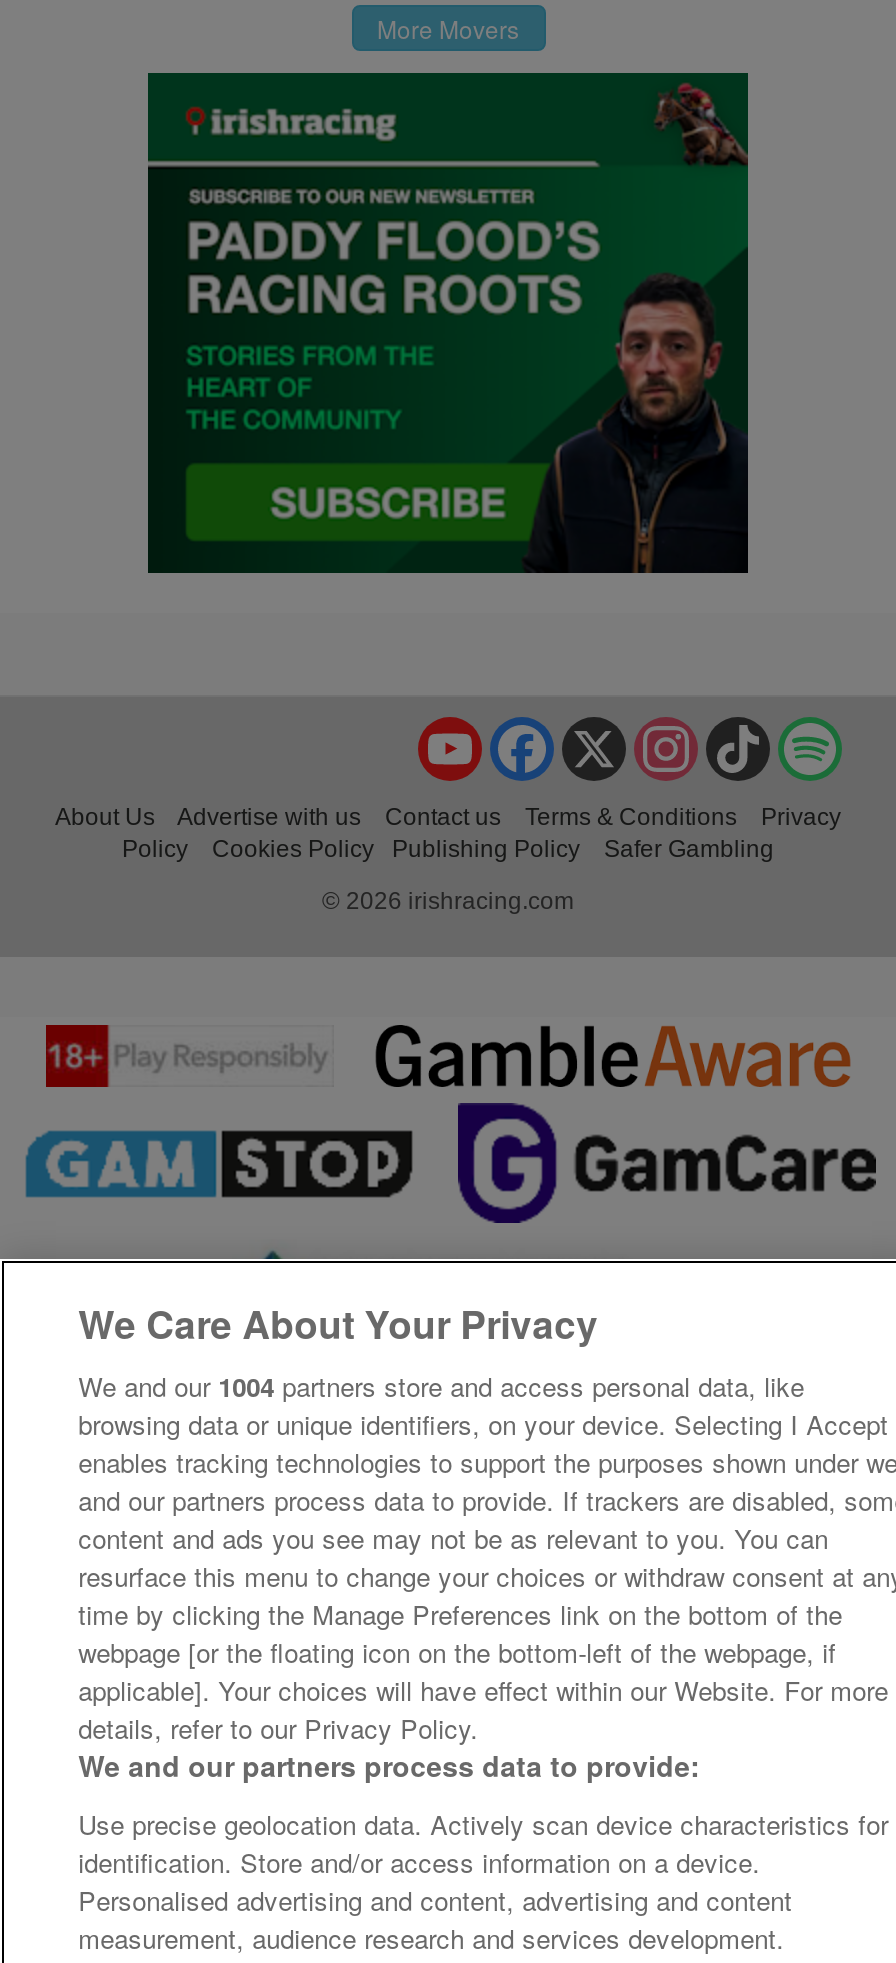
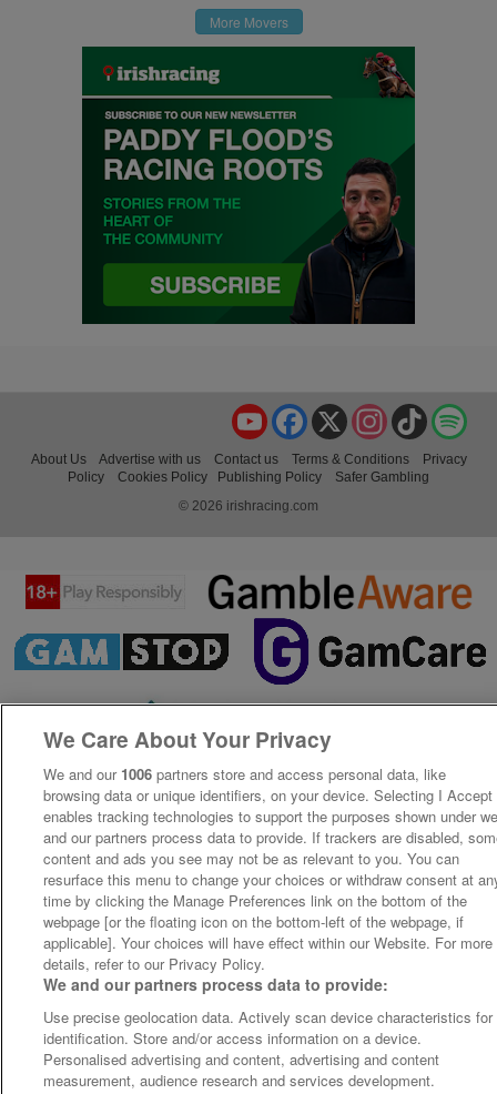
- We and our 1004 partners store and access personal data, like
+ We and our 1006 partners store and access personal data, like
